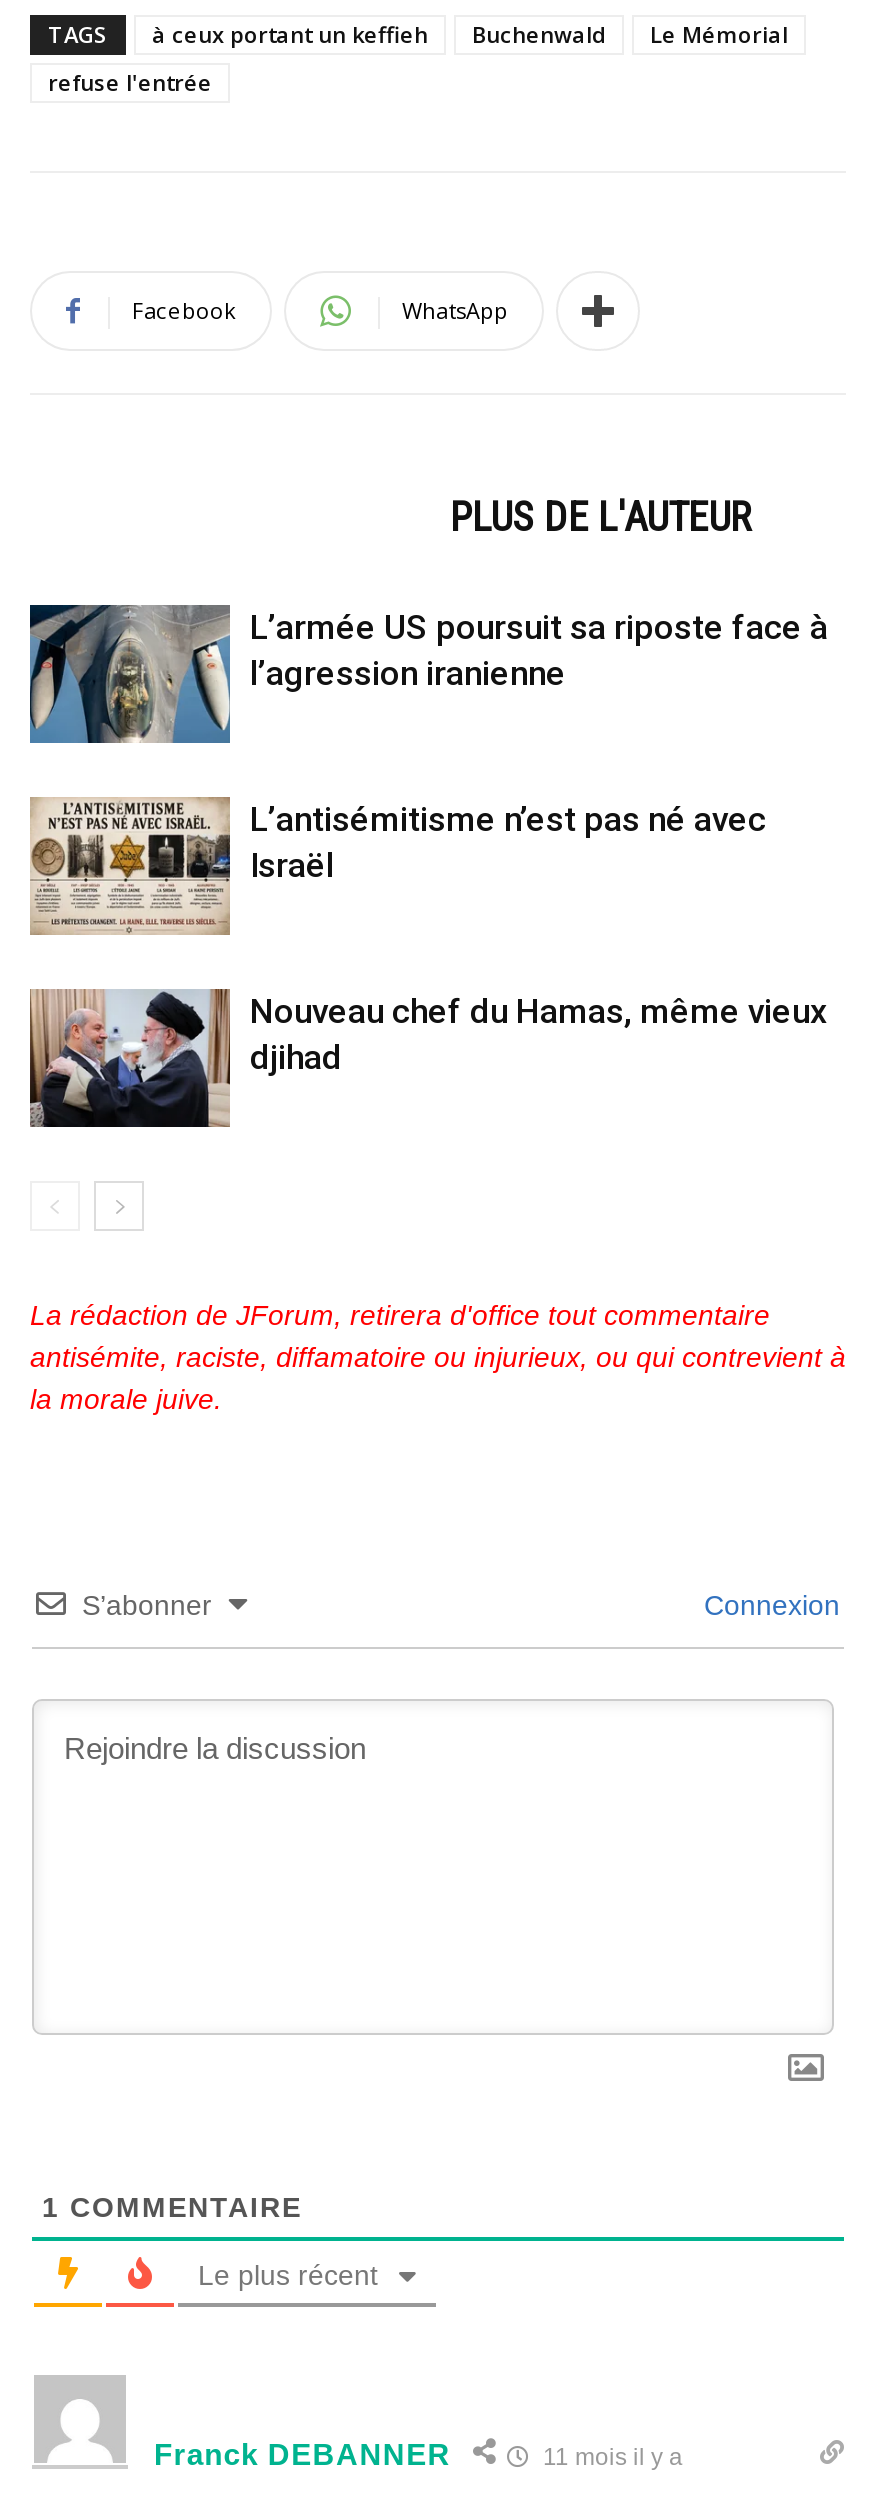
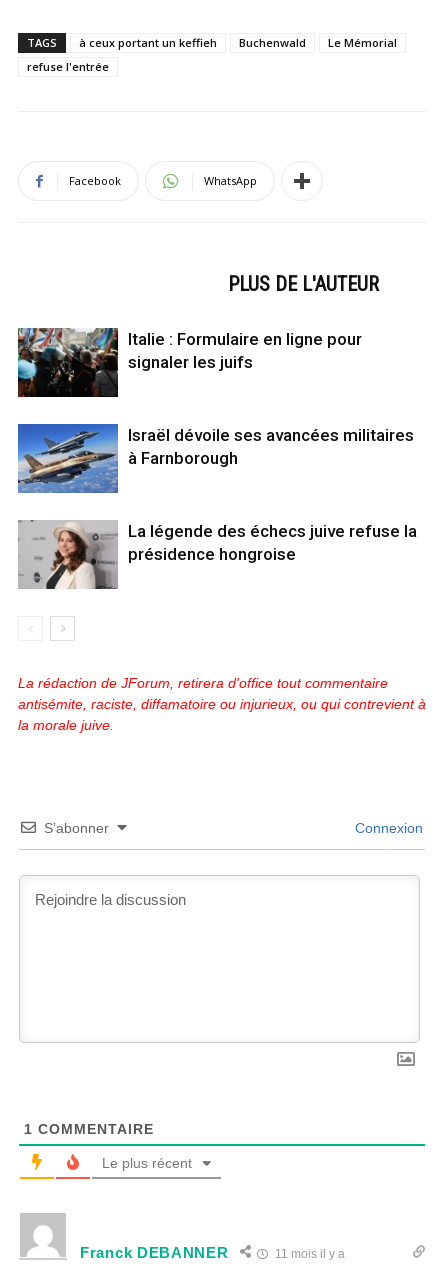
- [image]
- L’armée US poursuit sa riposte face à
- l’agression iranienne
+ [image]
+ Italie : Formulaire en ligne pour
+ signaler les juifs

- [image]
- L’antisémitisme n’est pas né avec
- Israël
+ [image]
+ Israël dévoile ses avancées militaires
+ à Farnborough

- [image]
- Nouveau chef du Hamas, même vieux
- djihad
+ [image]
+ La légende des échecs juive refuse la
+ présidence hongroise
